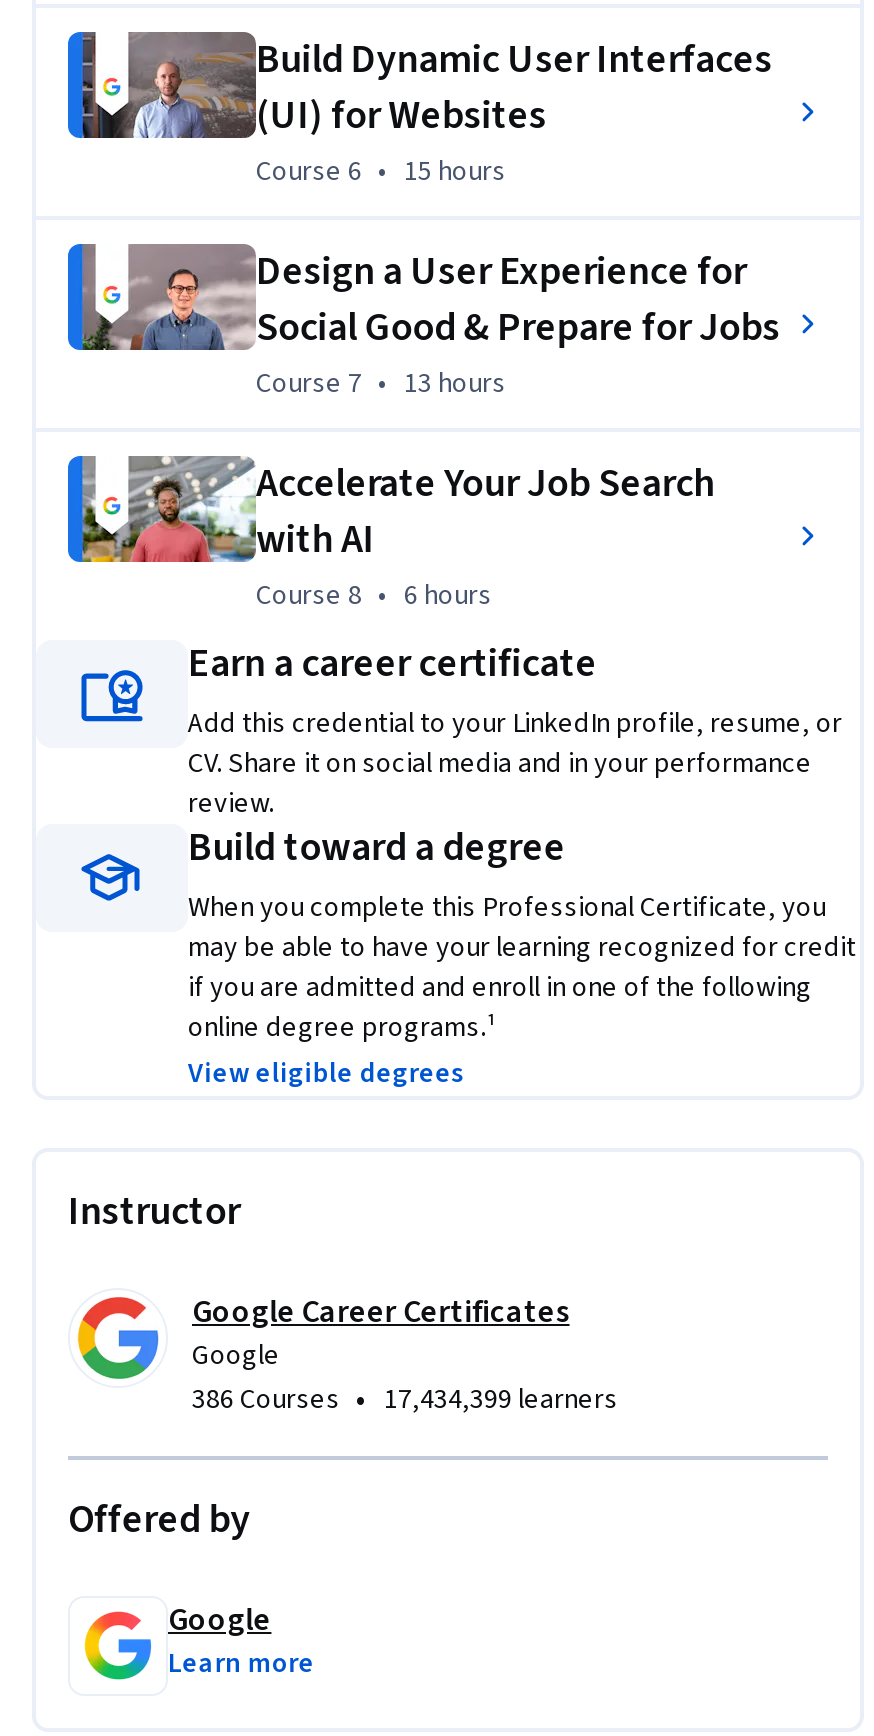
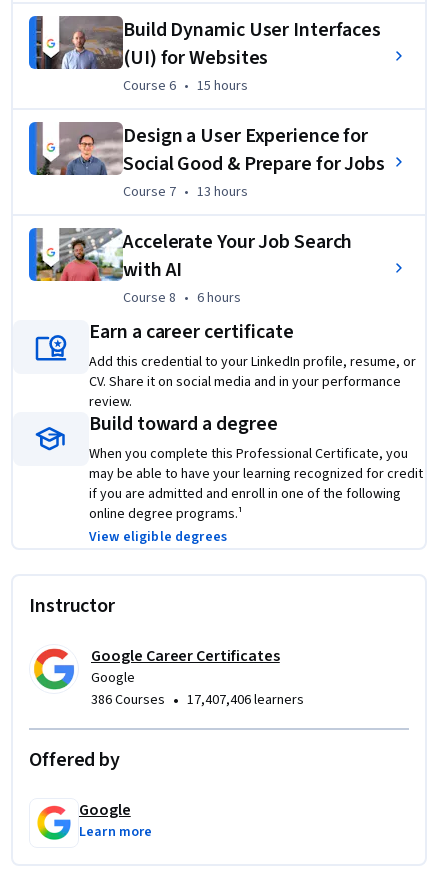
- 386 Courses • 17,434,399 learners
+ 386 Courses • 17,407,406 learners
